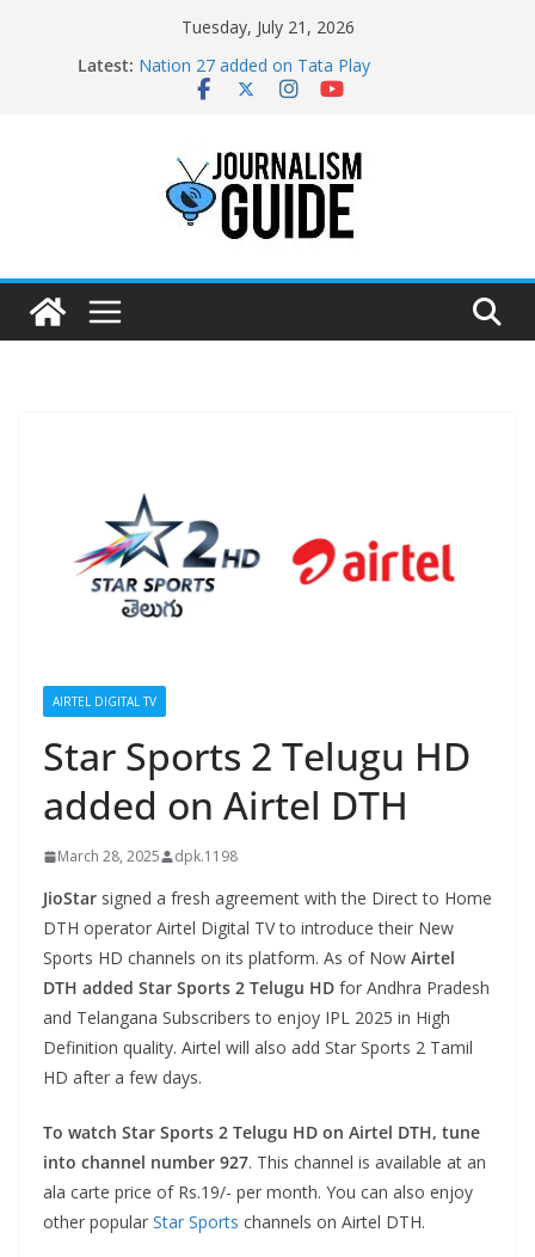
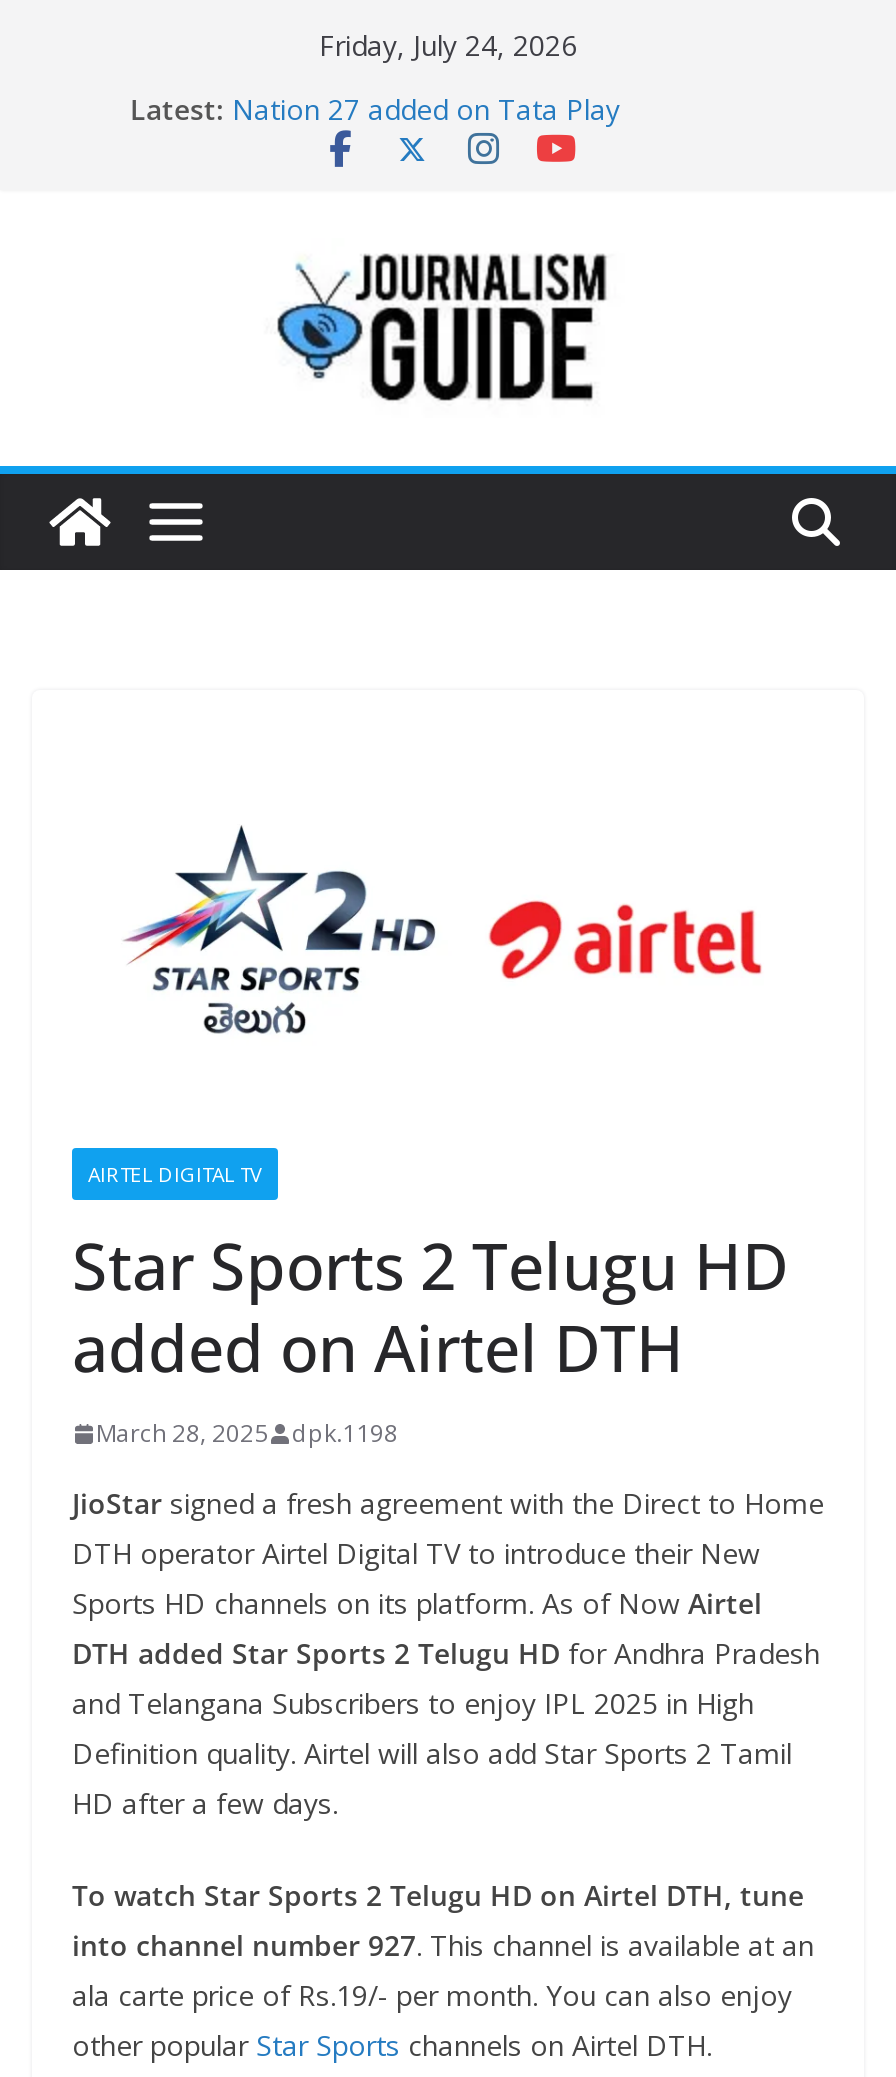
- Tuesday, July 21, 2026
+ Friday, July 24, 2026
